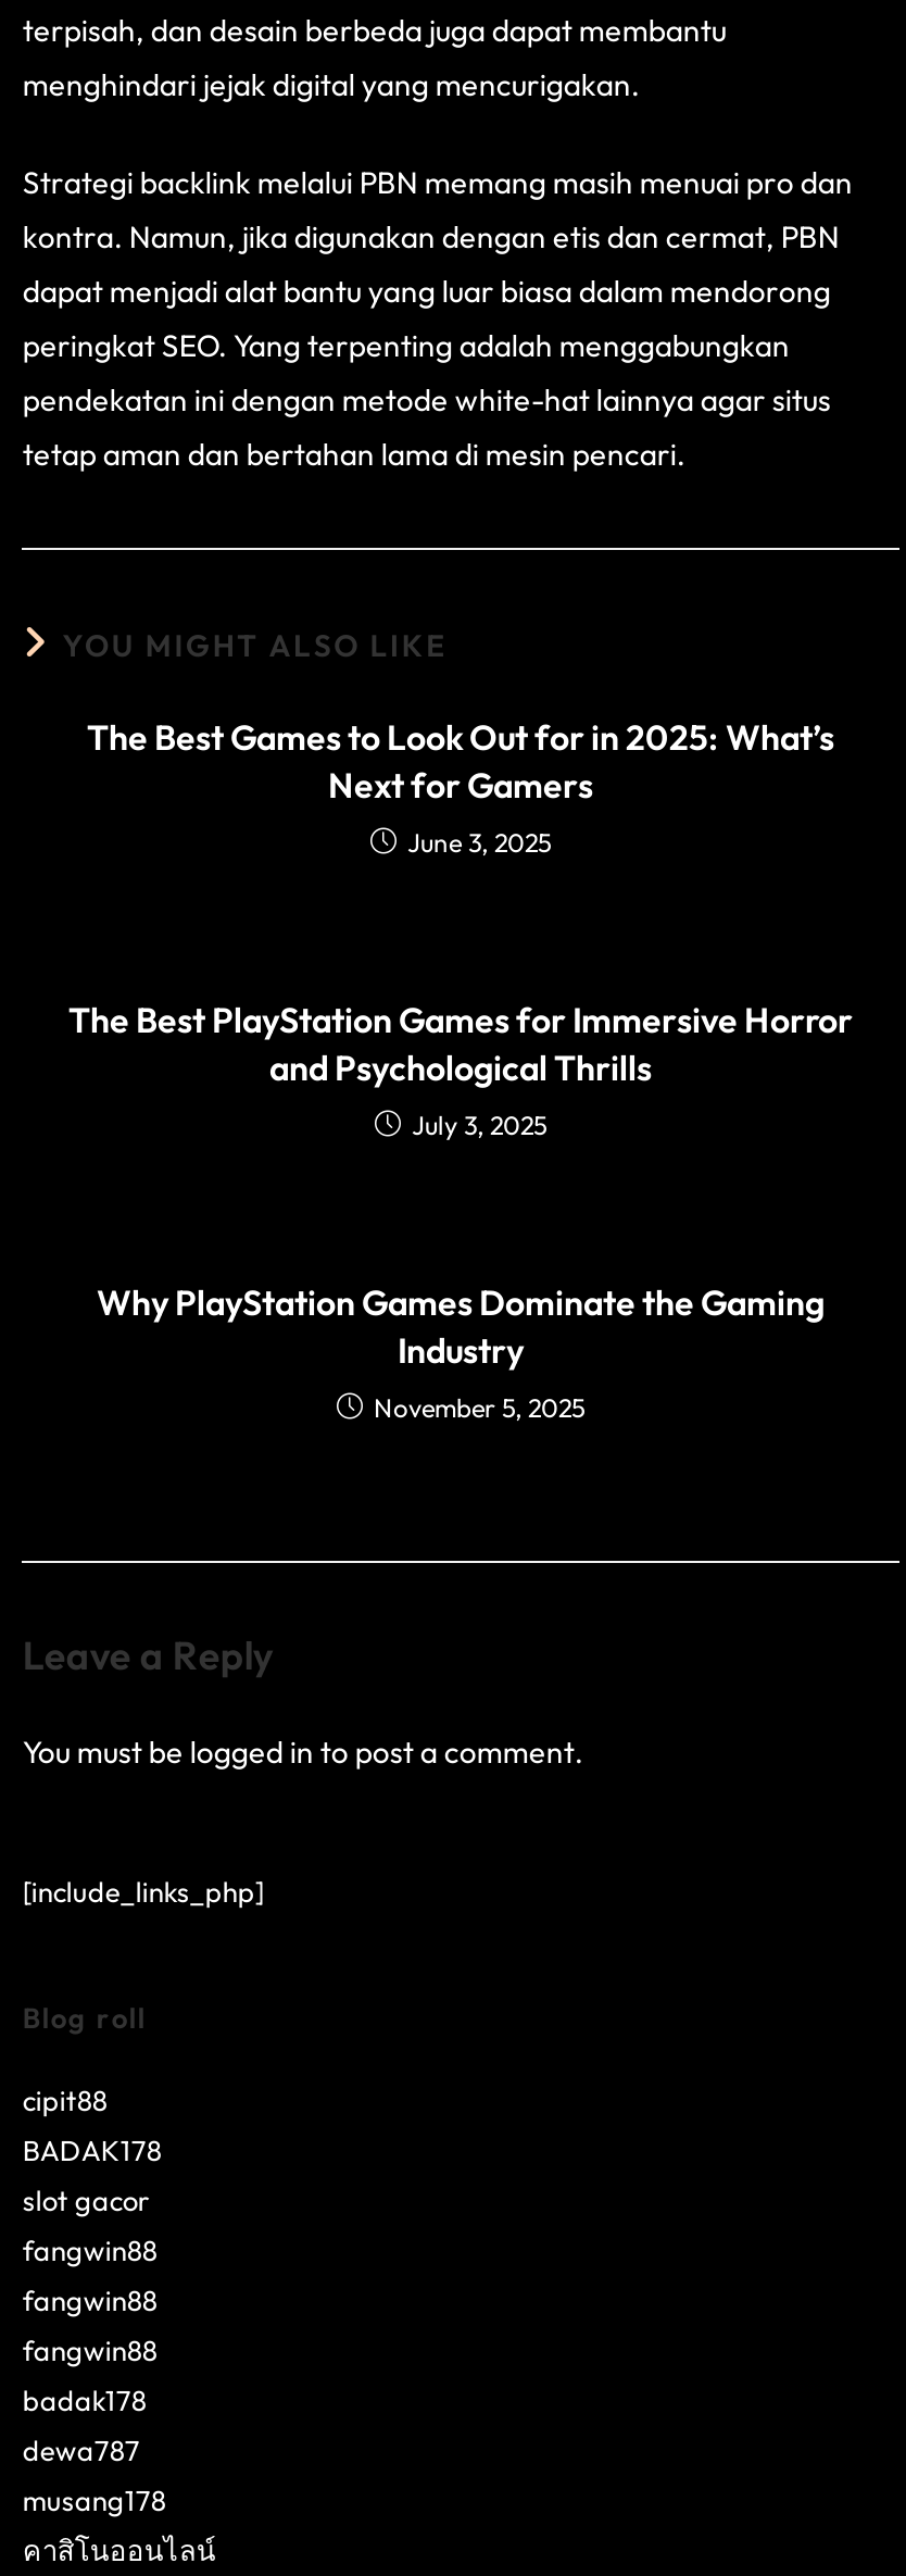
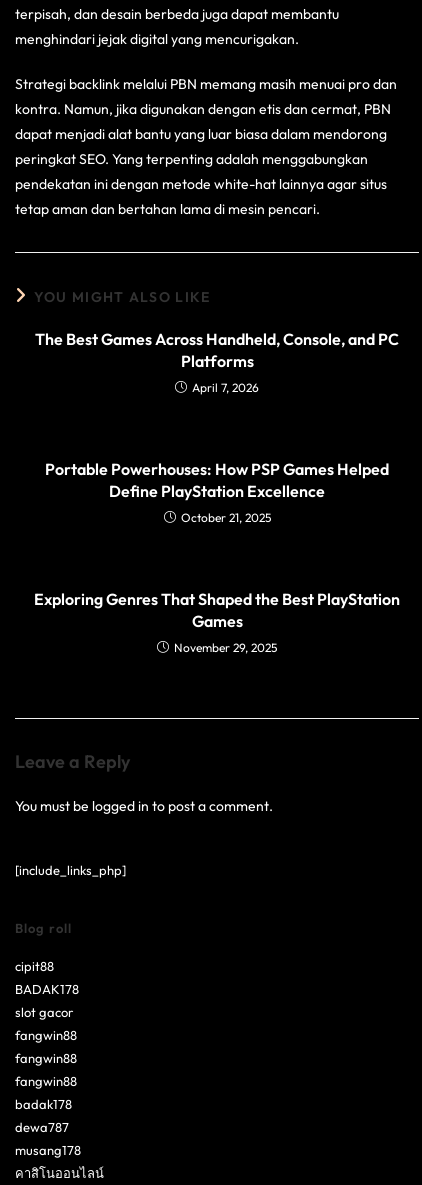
- The Best Games to Look Out for in 2025: What’s
- Next for Gamers
- June 3, 2025
+ The Best Games Across Handheld, Console, and PC
+ Platforms
+ April 7, 2026

- The Best PlayStation Games for Immersive Horror
- and Psychological Thrills
- July 3, 2025
+ Portable Powerhouses: How PSP Games Helped
+ Define PlayStation Excellence
+ October 21, 2025

- Why PlayStation Games Dominate the Gaming
- Industry
- November 5, 2025
+ Exploring Genres That Shaped the Best PlayStation
+ Games
+ November 29, 2025
